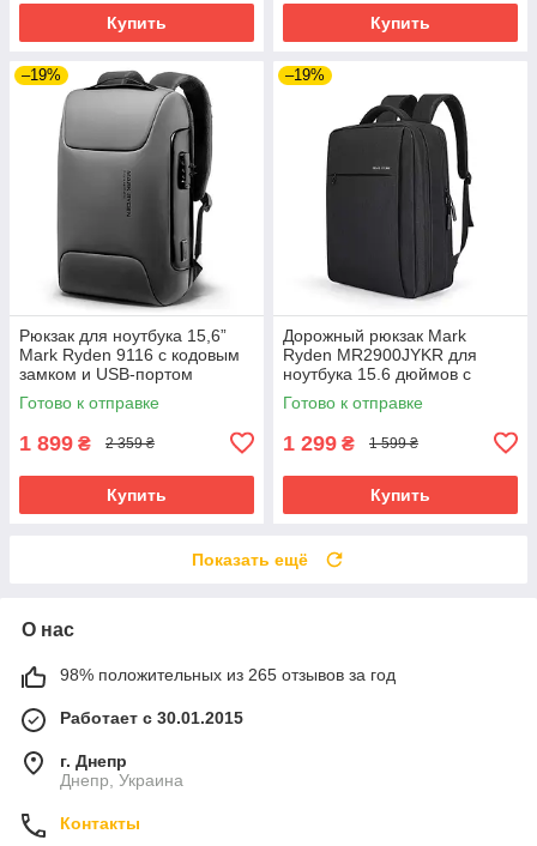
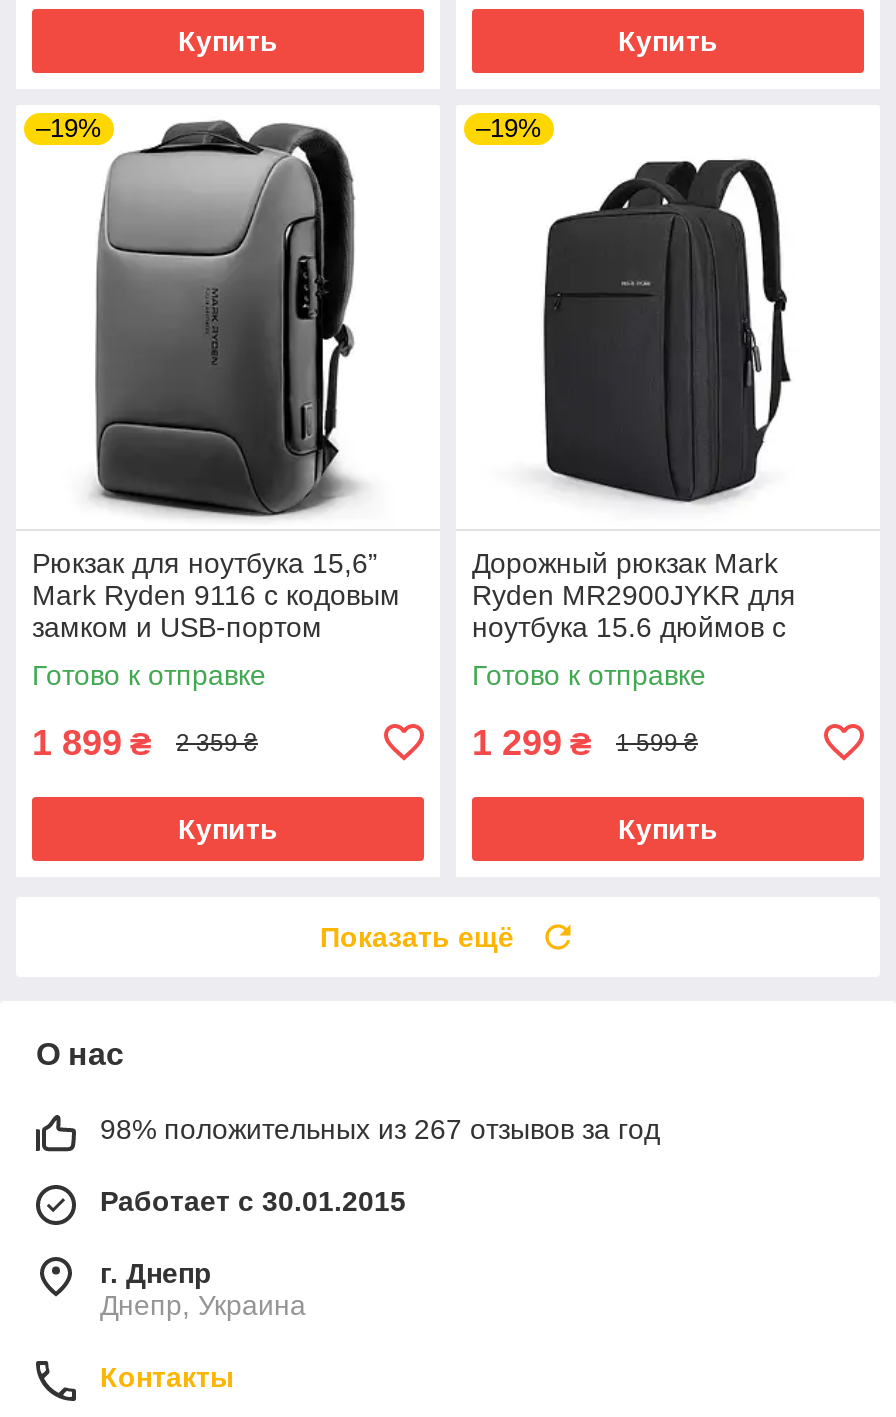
- 98% положительных из 265 отзывов за год
+ 98% положительных из 267 отзывов за год
